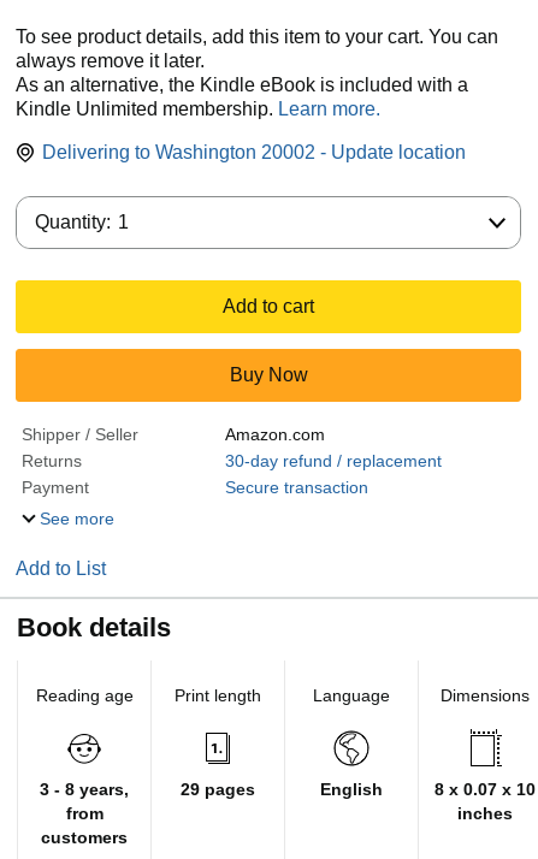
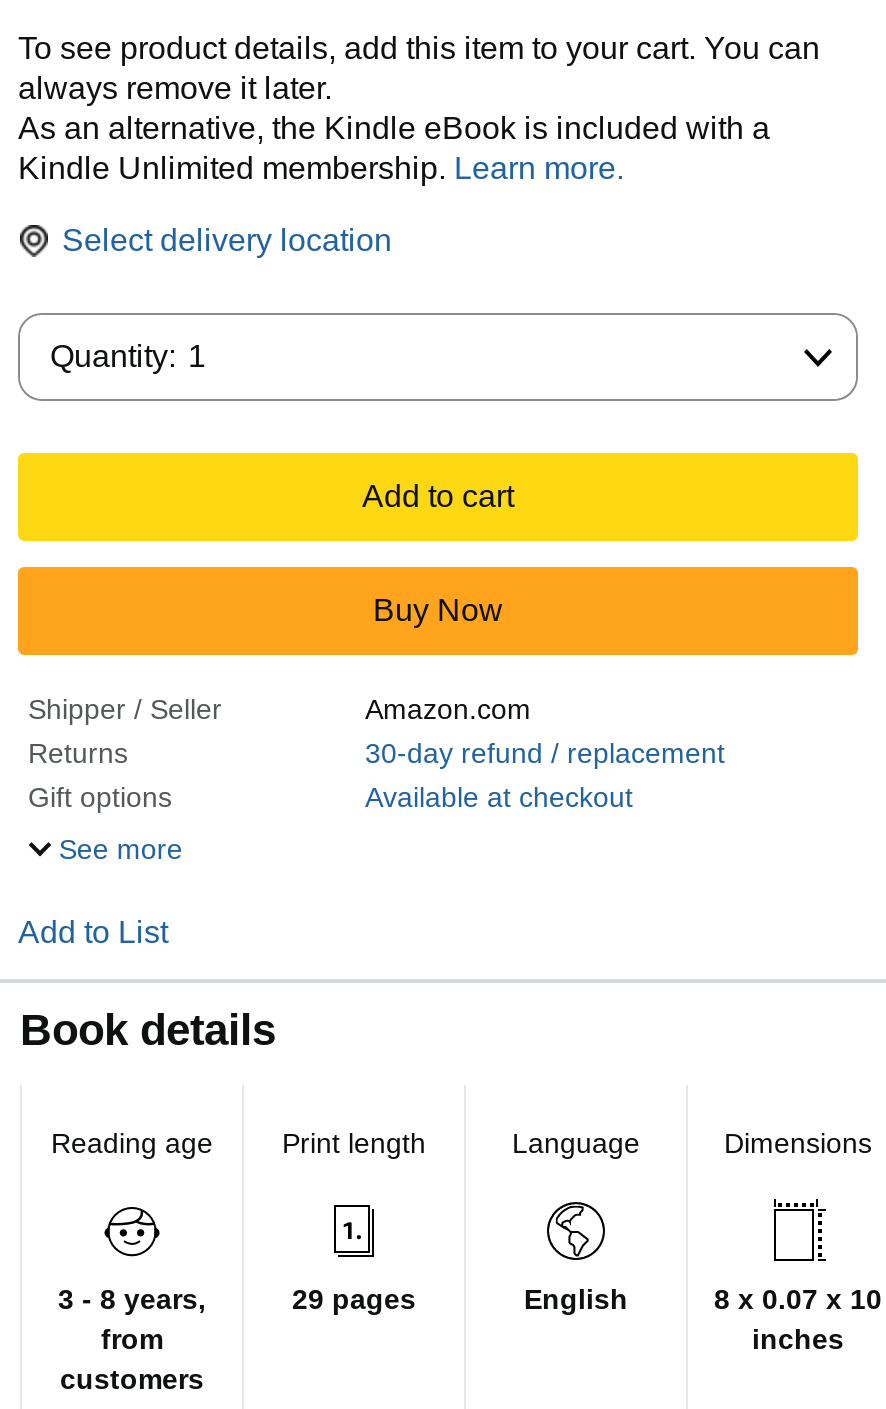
- Delivering to Washington 20002 - Update location
+ Select delivery location

- Payment
- Secure transaction
+ Gift options
+ Available at checkout
